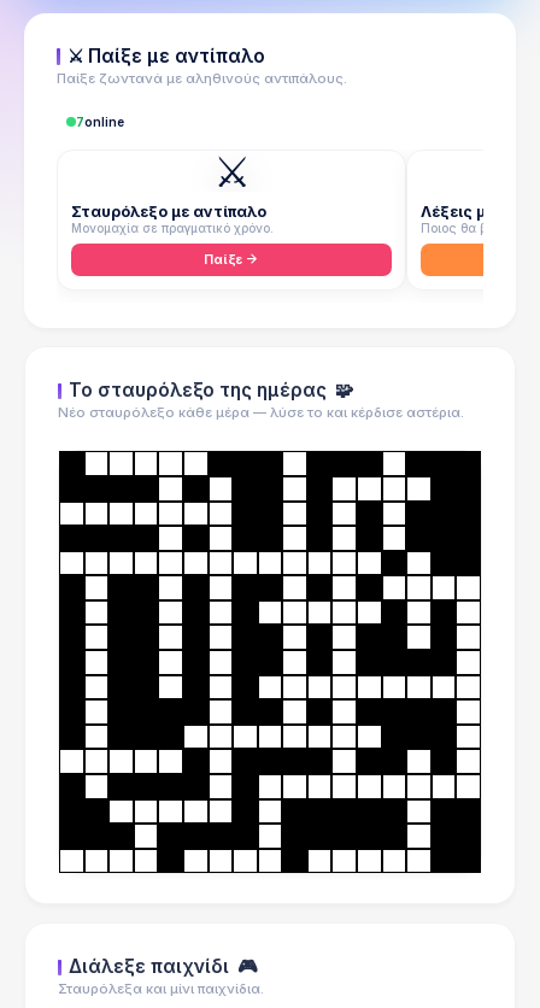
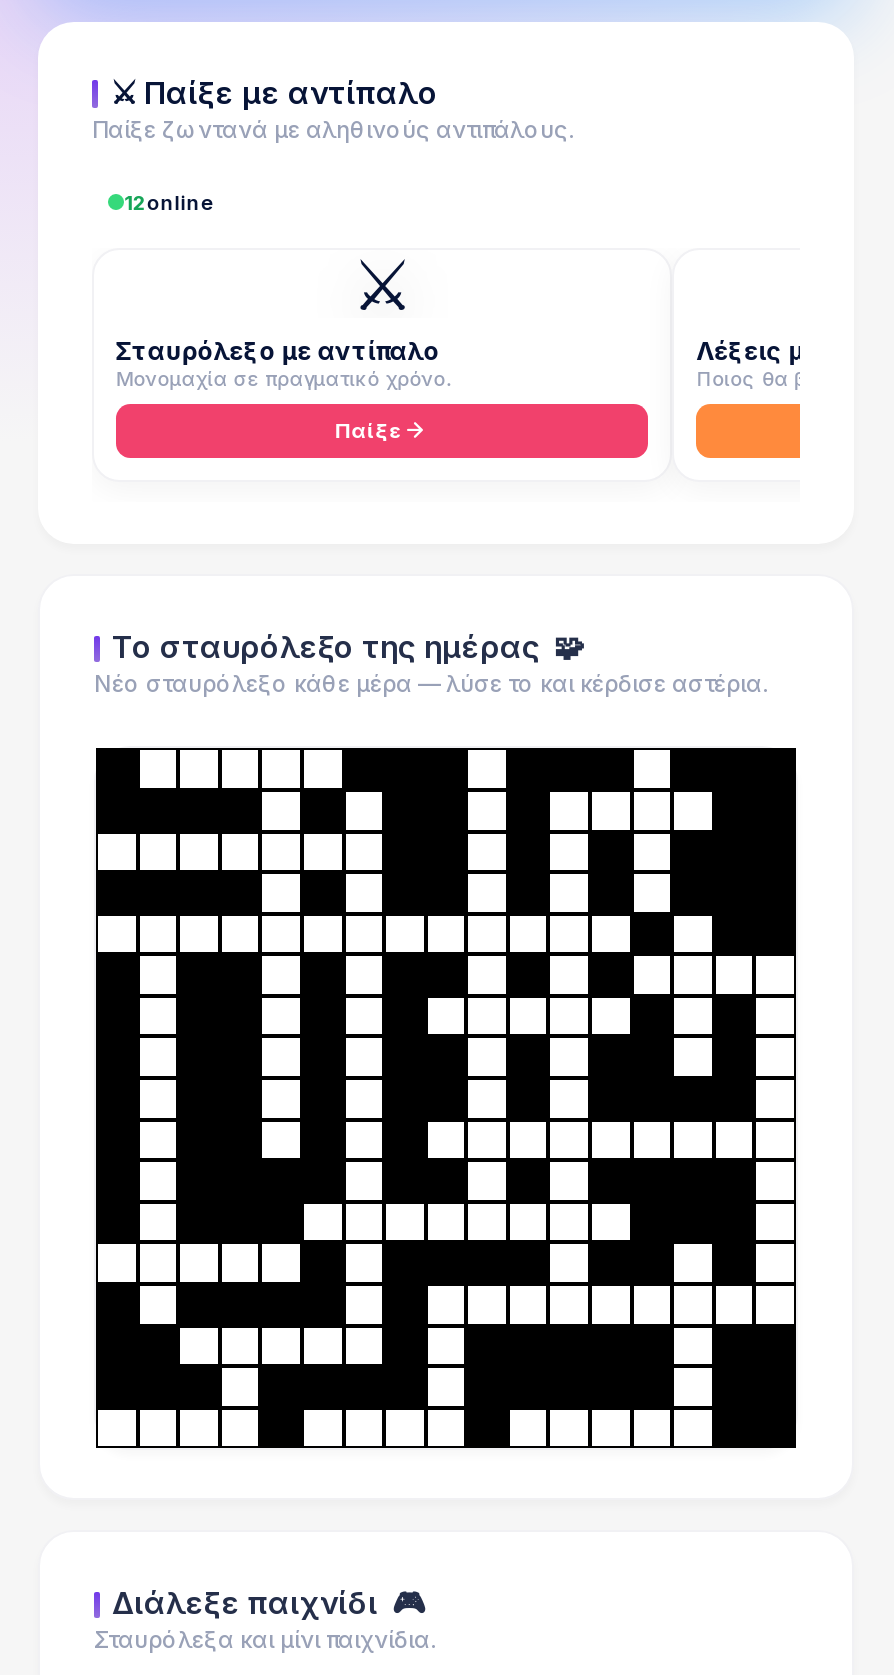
- 7online
+ 12online
